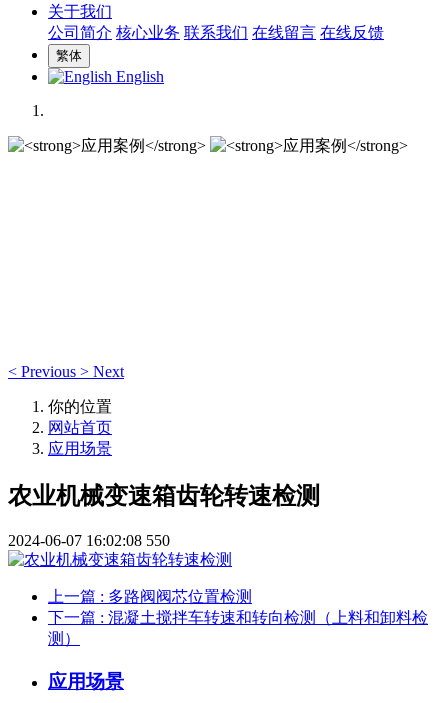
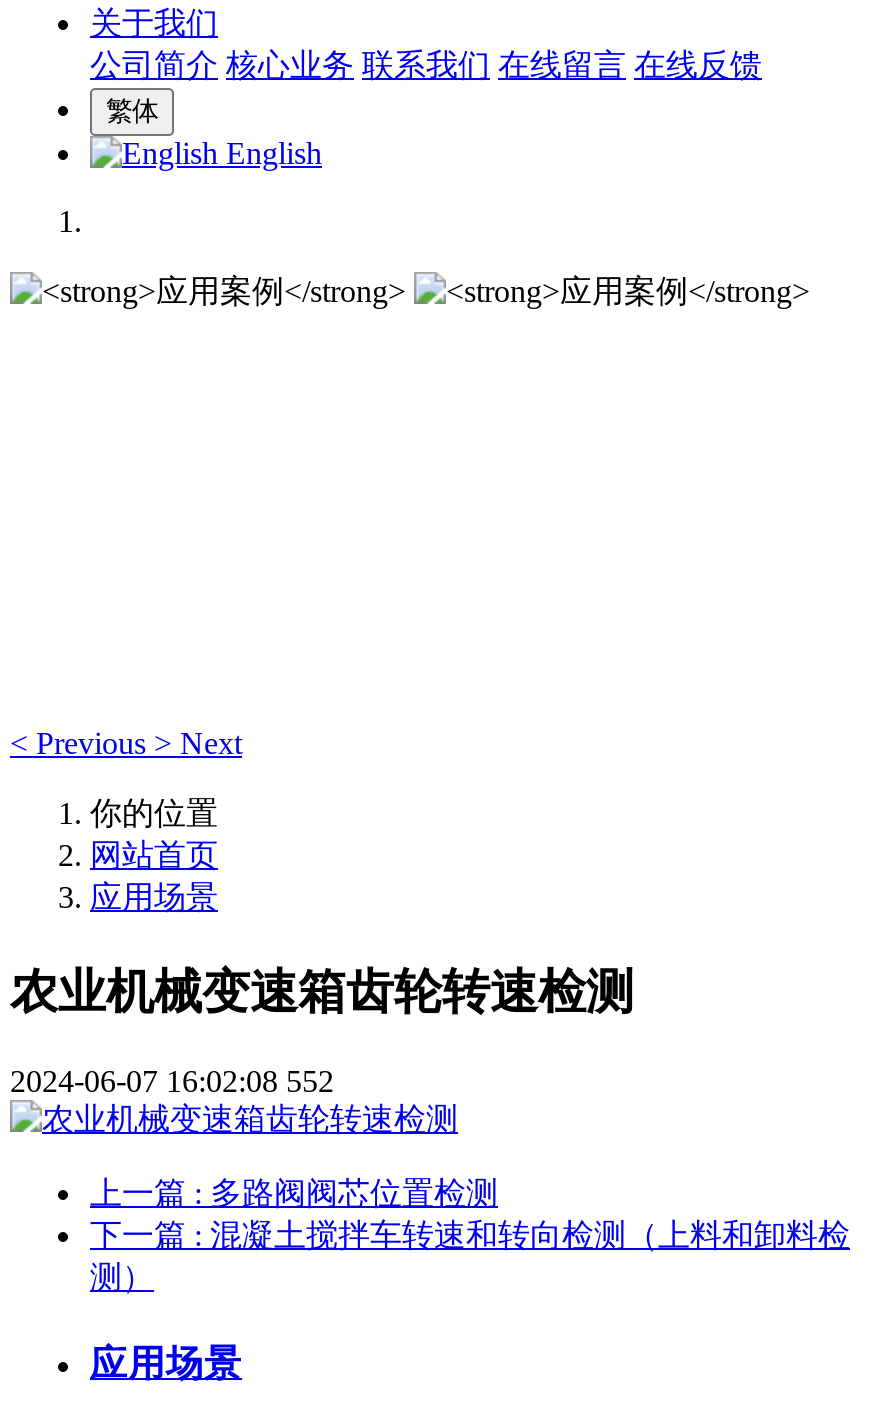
- 2024-06-07 16:02:08 550
+ 2024-06-07 16:02:08 552
